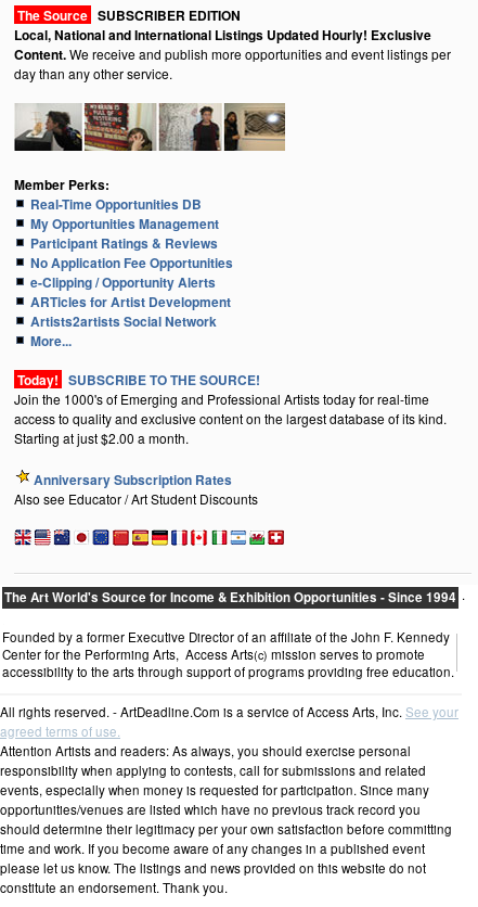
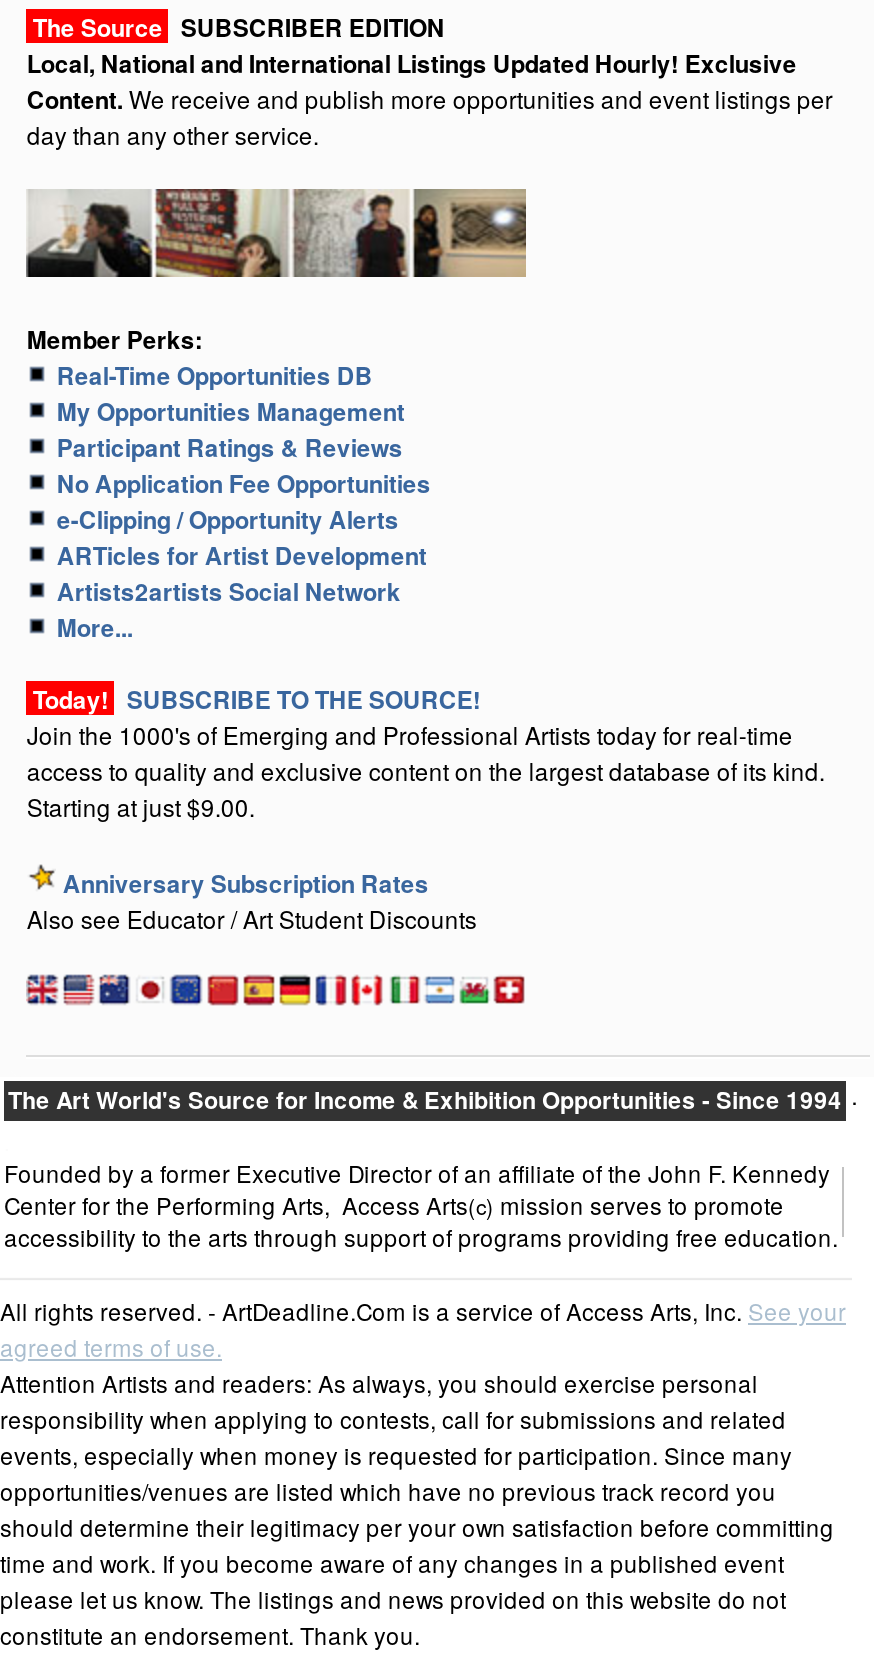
- Starting at just $2.00 a month.
+ Starting at just $9.00.
